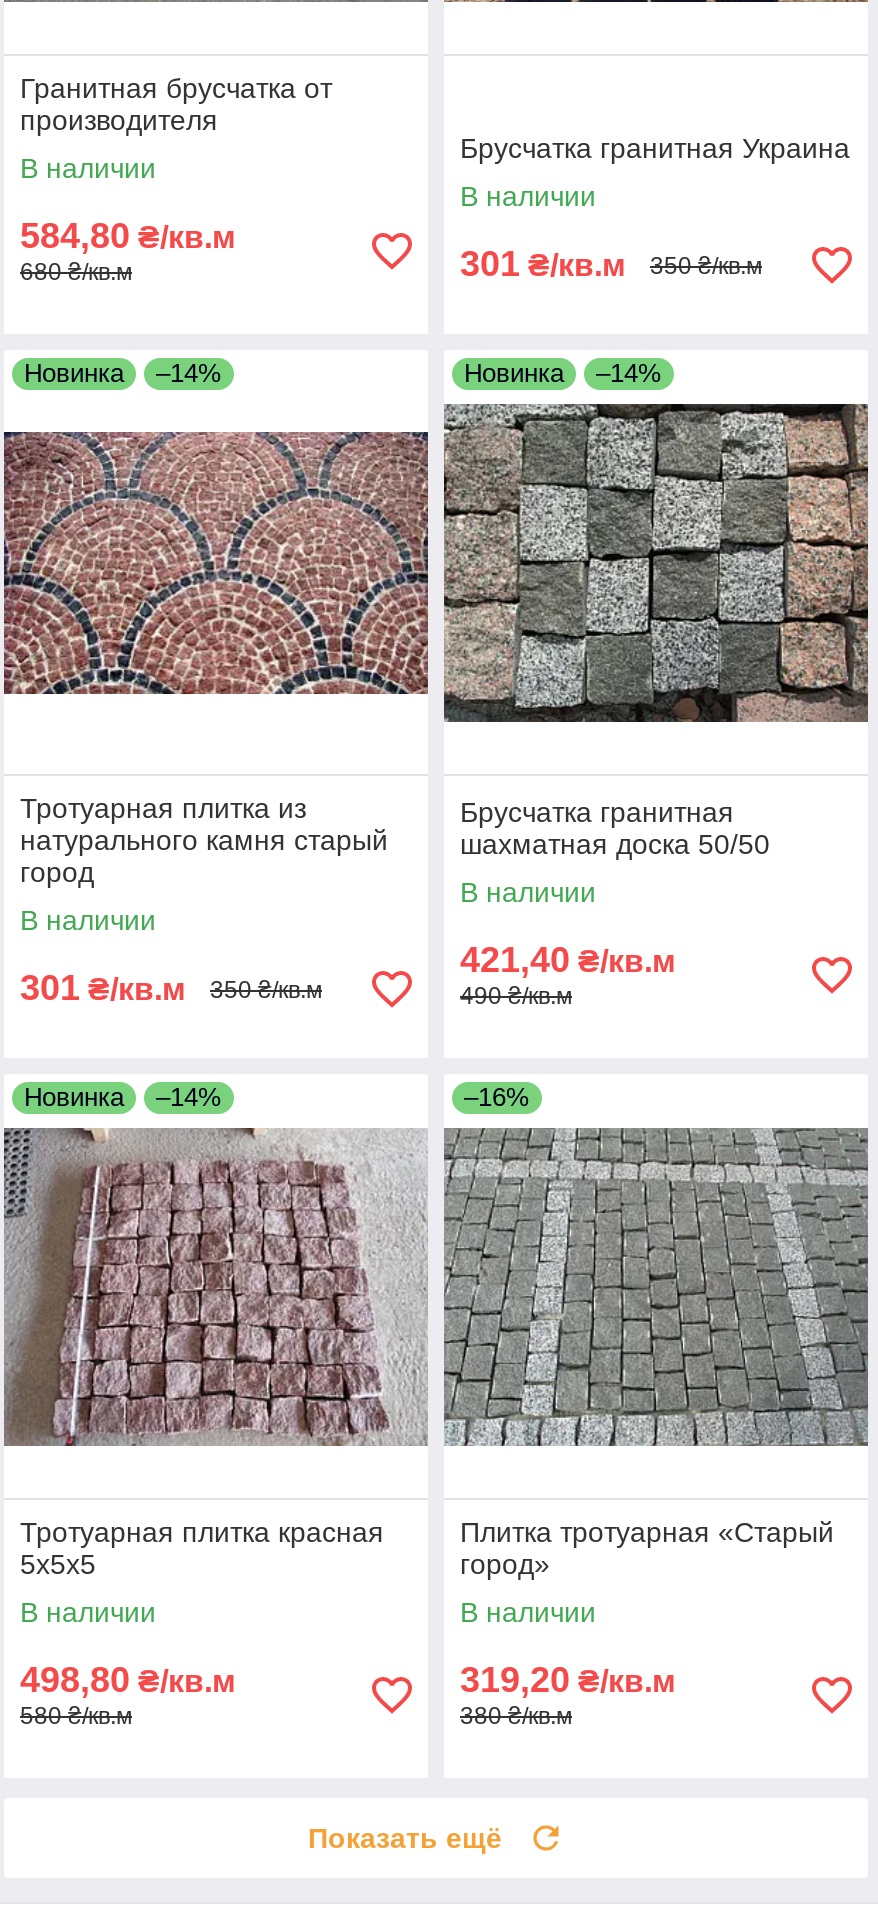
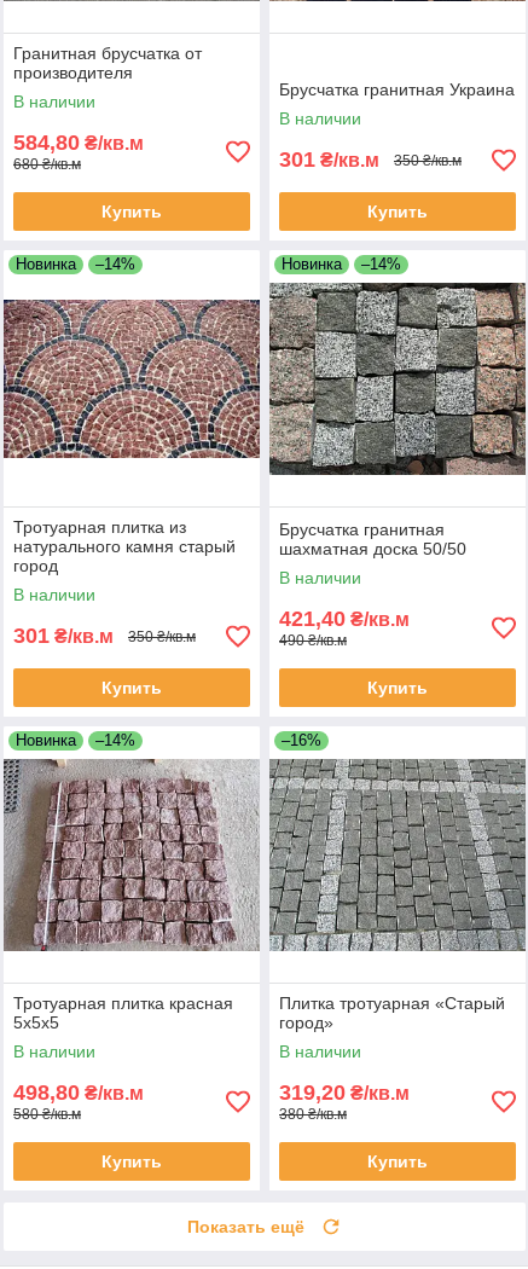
+ Купить

+ Купить

+ Купить

+ Купить

+ Купить

+ Купить
